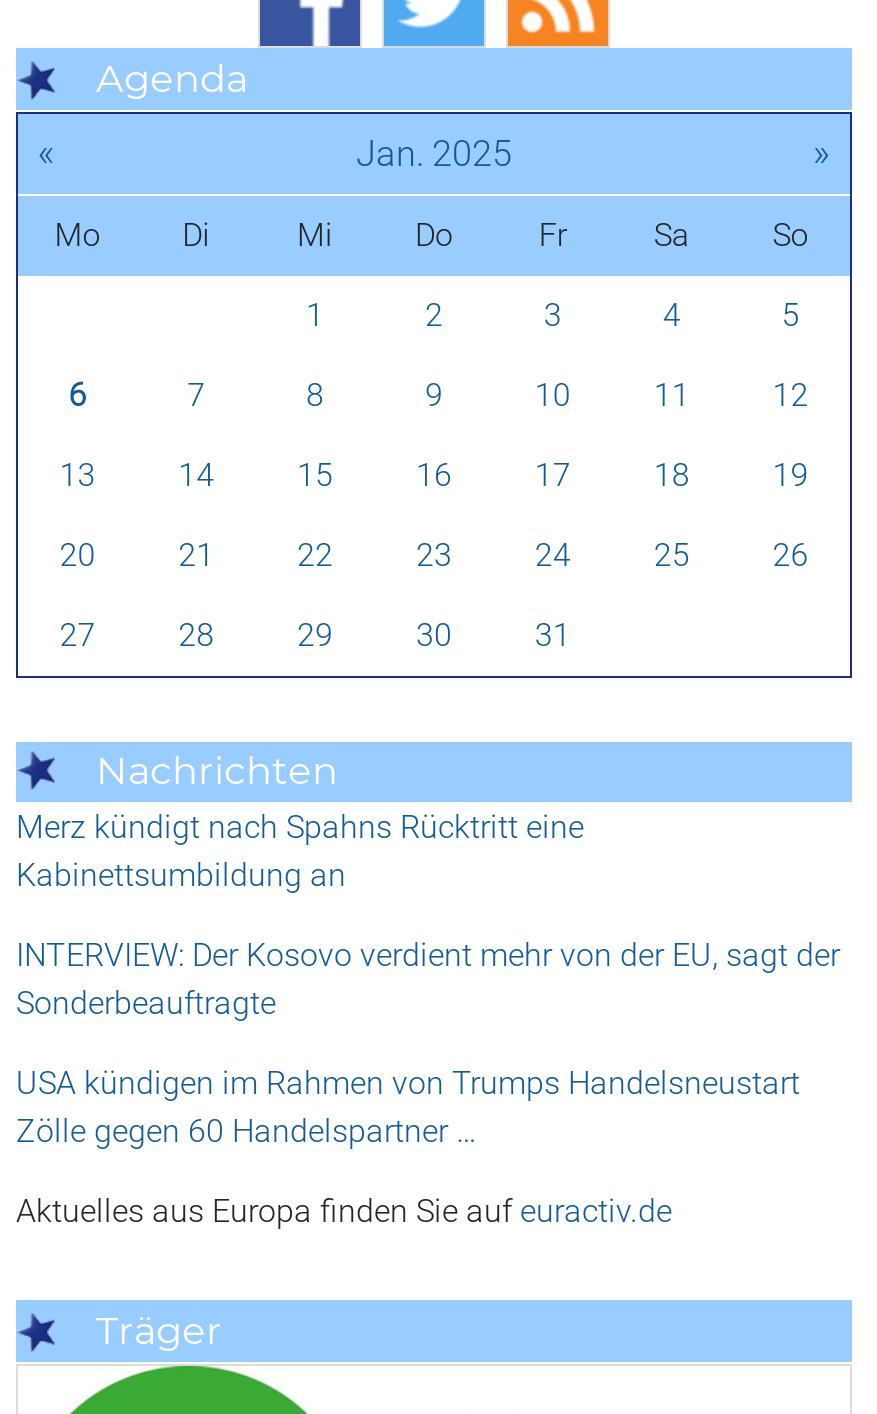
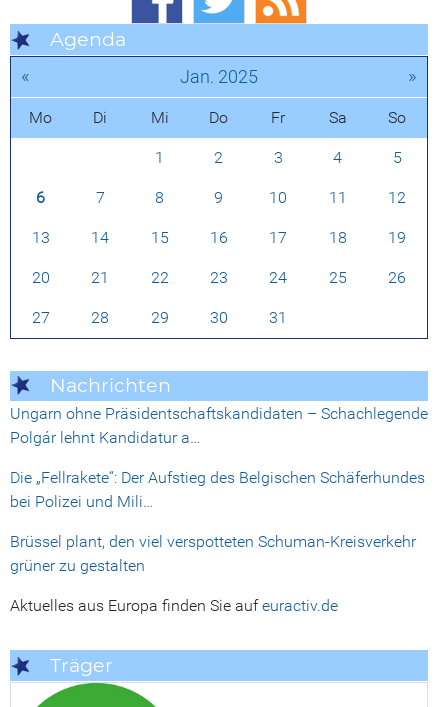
- Merz kündigt nach Spahns Rücktritt eine
- Kabinettsumbildung an
+ Ungarn ohne Präsidentschaftskandidaten – Schachlegende
+ Polgár lehnt Kandidatur a…

- INTERVIEW: Der Kosovo verdient mehr von der EU, sagt der
- Sonderbeauftragte
+ Die „Fellrakete“: Der Aufstieg des Belgischen Schäferhundes
+ bei Polizei und Mili…

- USA kündigen im Rahmen von Trumps Handelsneustart
- Zölle gegen 60 Handelspartner …
+ Brüssel plant, den viel verspotteten Schuman-Kreisverkehr
+ grüner zu gestalten
